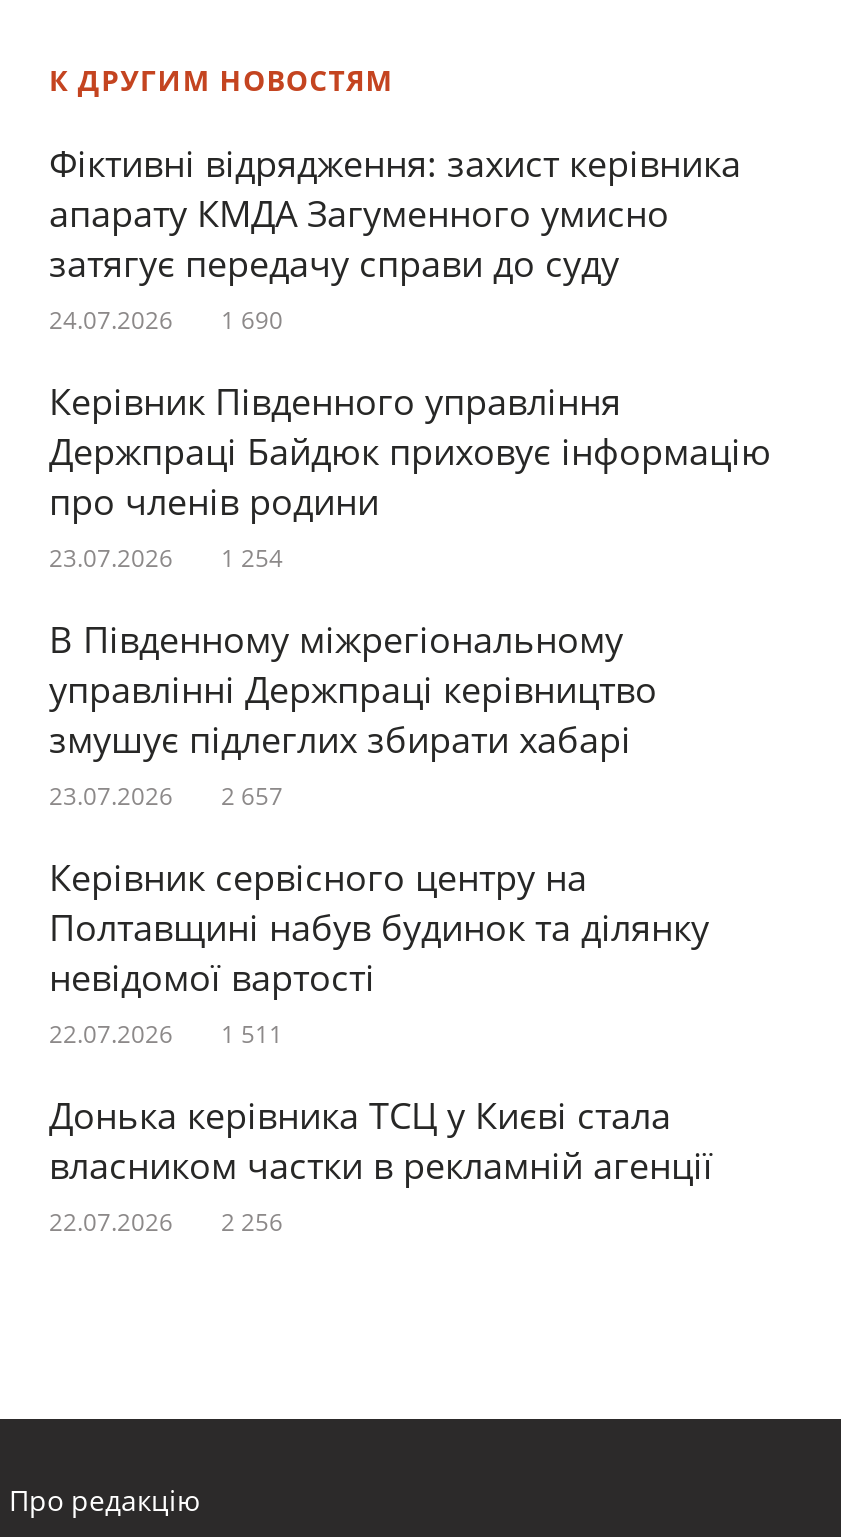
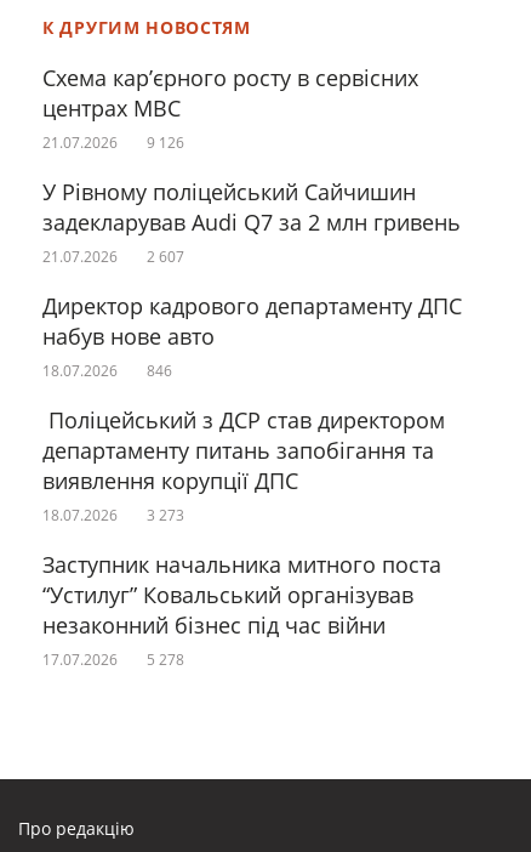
- Фіктивні відрядження: захист керівника
- апарату КМДА Загуменного умисно
- затягує передачу справи до суду
- 24.07.2026
- 1 690
+ Схема кар’єрного росту в сервісних
+ центрах МВС
+ 21.07.2026
+ 9 126

- Керівник Південного управління
- Держпраці Байдюк приховує інформацію
- про членів родини
- 23.07.2026
- 1 254
+ У Рівному поліцейський Сайчишин
+ задекларував Audi Q7 за 2 млн гривень
+ 21.07.2026
+ 2 607

- В Південному міжрегіональному
- управлінні Держпраці керівництво
- змушує підлеглих збирати хабарі
- 23.07.2026
- 2 657
+ Директор кадрового департаменту ДПС
+ набув нове авто
+ 18.07.2026
+ 846

- Керівник сервісного центру на
- Полтавщині набув будинок та ділянку
- невідомої вартості
- 22.07.2026
- 1 511
+ Поліцейський з ДСР став директором
+ департаменту питань запобігання та
+ виявлення корупції ДПС
+ 18.07.2026
+ 3 273

- Донька керівника ТСЦ у Києві стала
- власником частки в рекламній агенції
- 22.07.2026
- 2 256
+ Заступник начальника митного поста
+ “Устилуг” Ковальський організував
+ незаконний бізнес під час війни
+ 17.07.2026
+ 5 278
